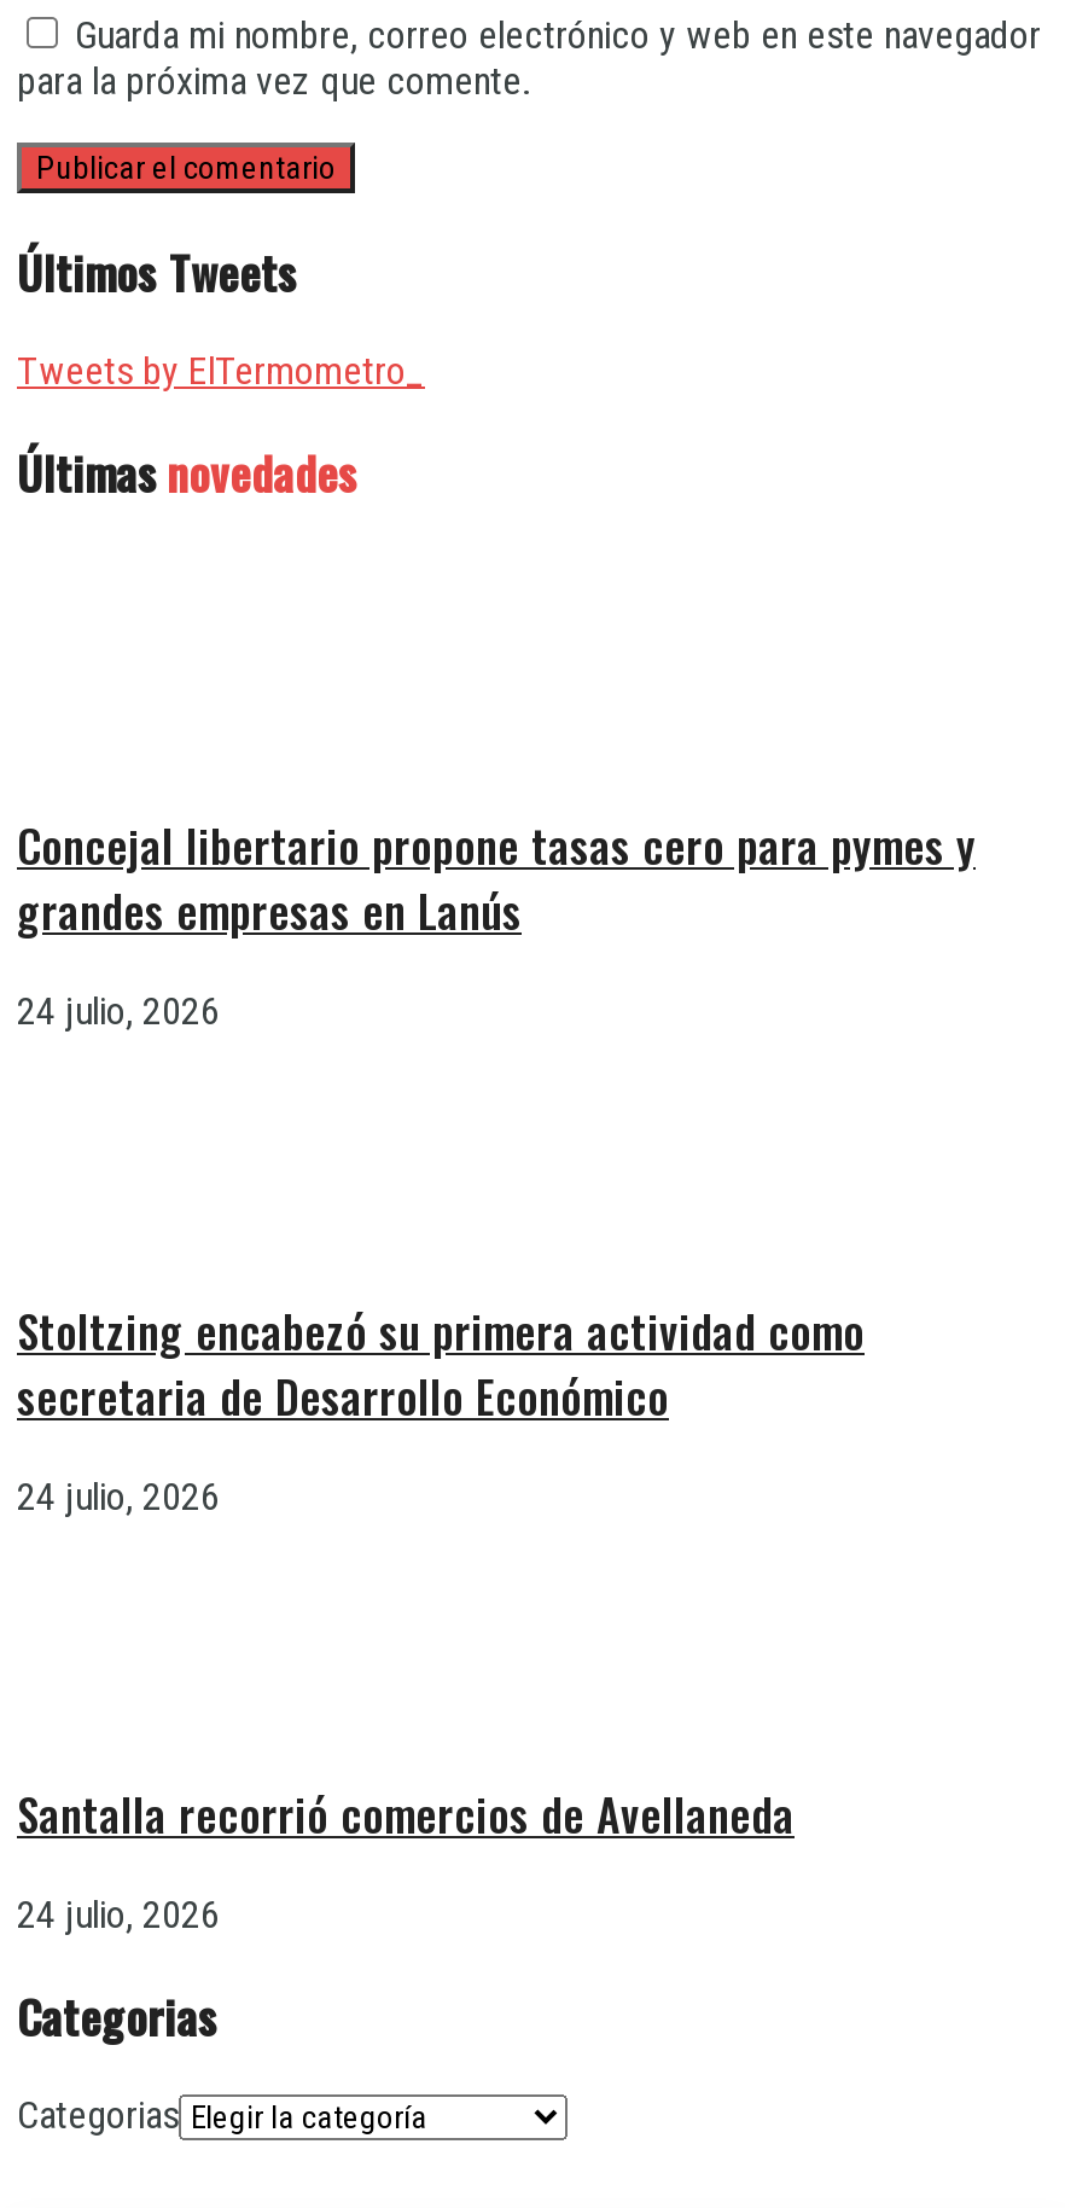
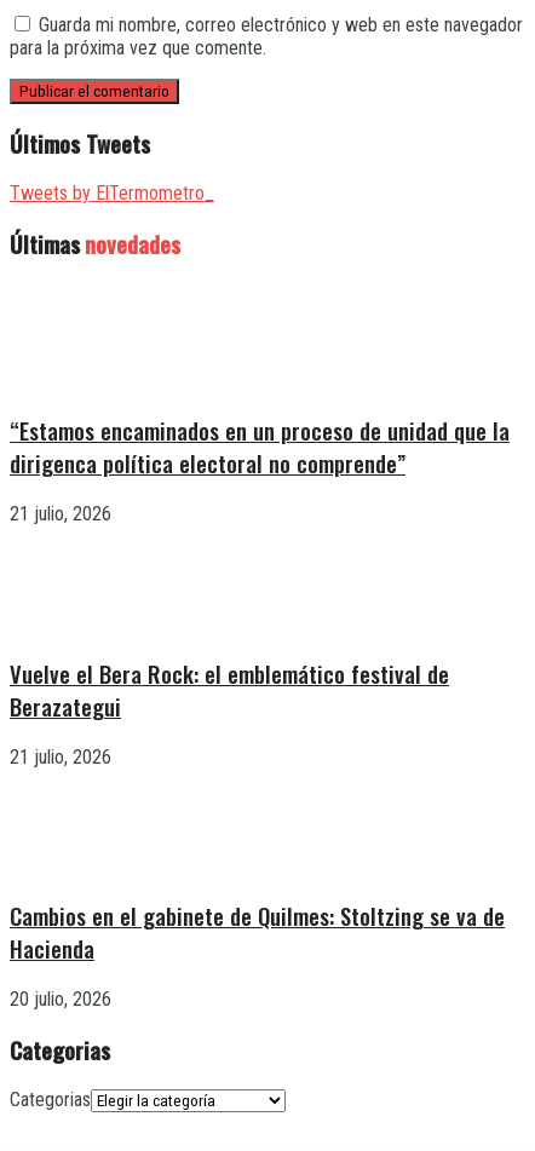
- Concejal libertario propone tasas cero para pymes y
- grandes empresas en Lanús
+ “Estamos encaminados en un proceso de unidad que la
+ dirigenca política electoral no comprende”

- 24 julio, 2026
+ 21 julio, 2026

- Stoltzing encabezó su primera actividad como
- secretaria de Desarrollo Económico
+ Vuelve el Bera Rock: el emblemático festival de
+ Berazategui

- 24 julio, 2026
+ 21 julio, 2026

- Santalla recorrió comercios de Avellaneda
+ Cambios en el gabinete de Quilmes: Stoltzing se va de
+ Hacienda

- 24 julio, 2026
+ 20 julio, 2026
